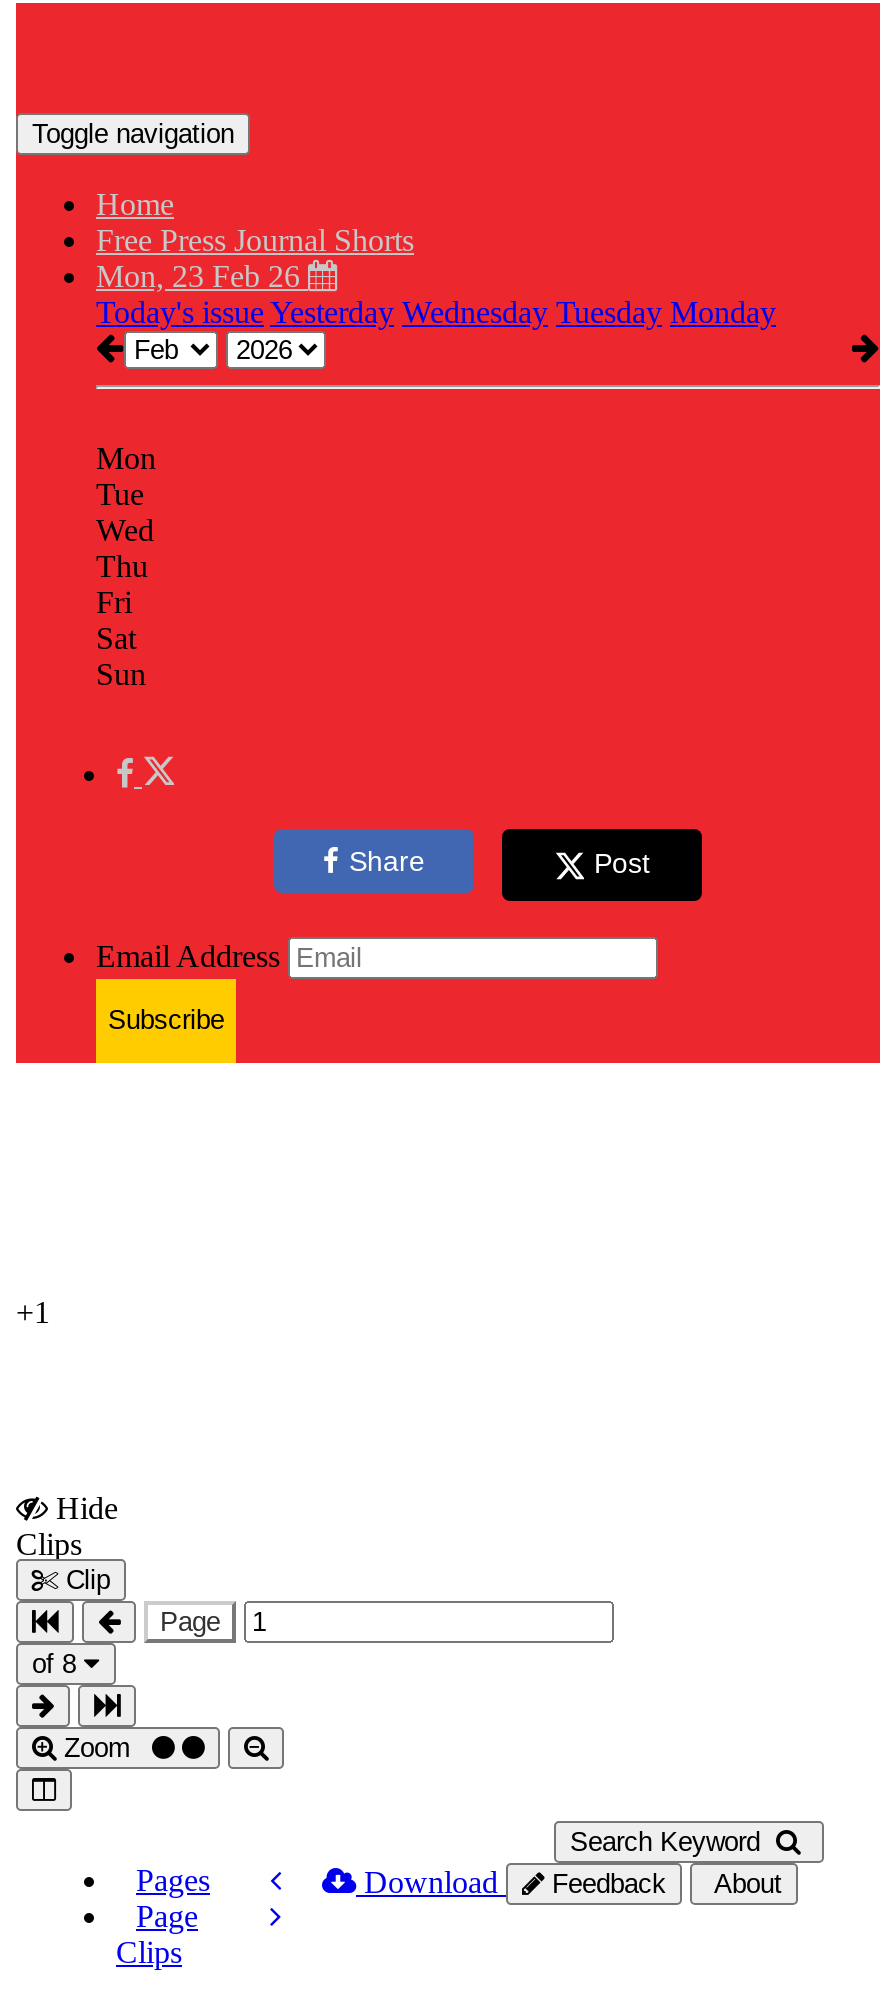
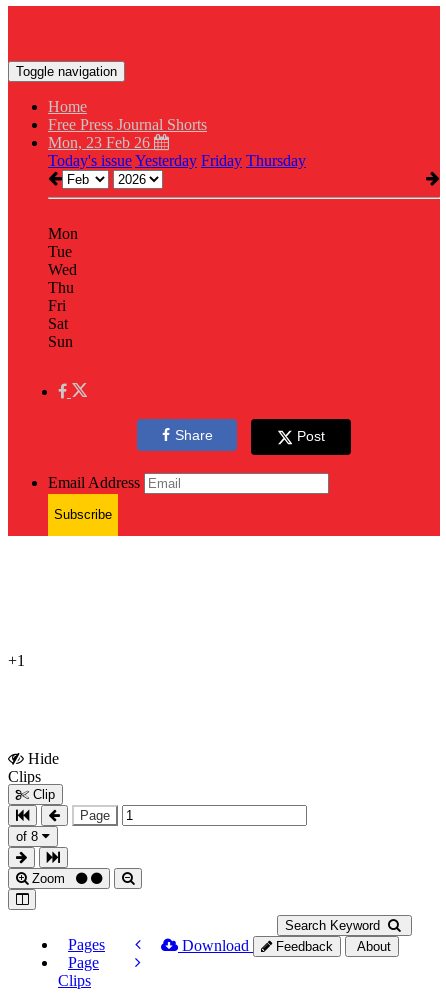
- Today's issue Yesterday Wednesday Tuesday Monday
+ Today's issue Yesterday Friday Thursday
